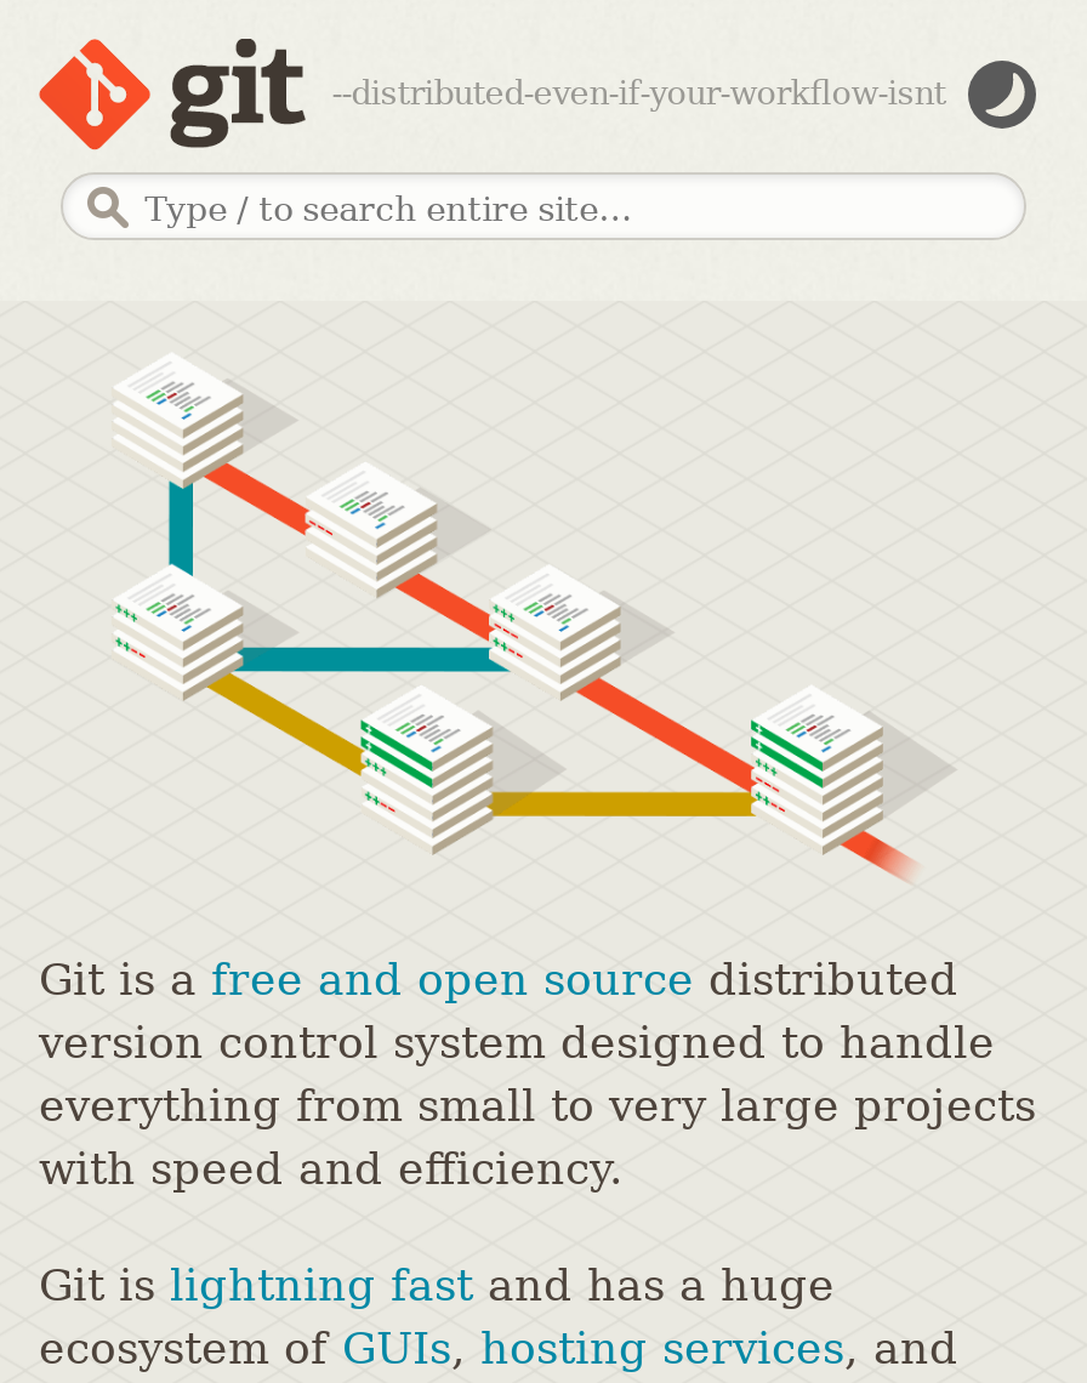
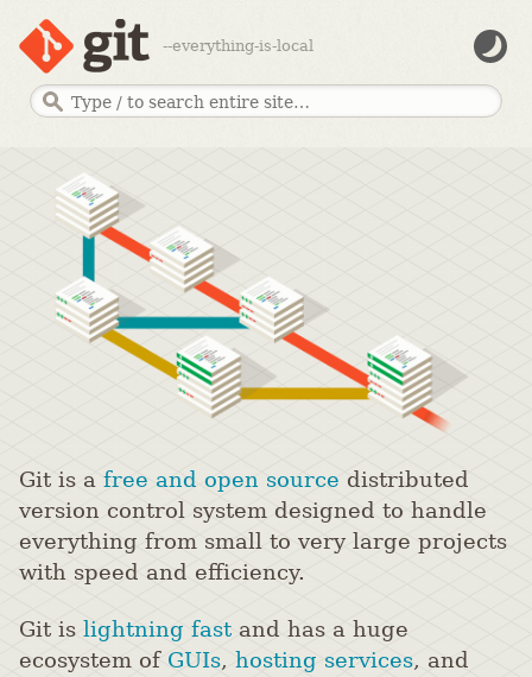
- --distributed-even-if-your-workflow-isnt
+ --everything-is-local
